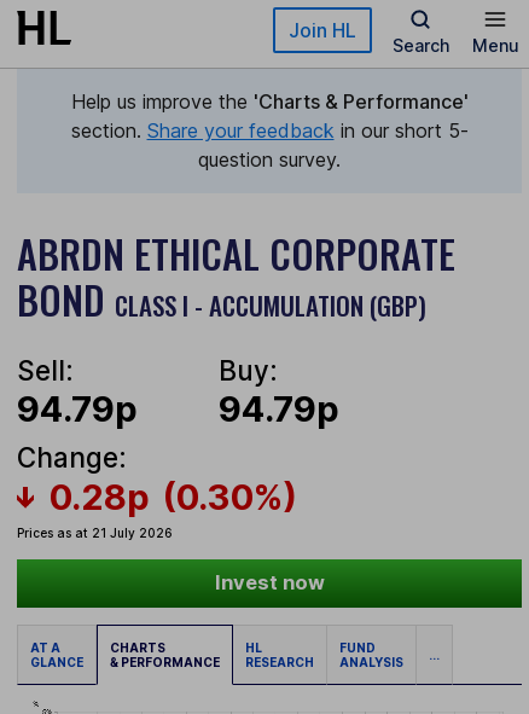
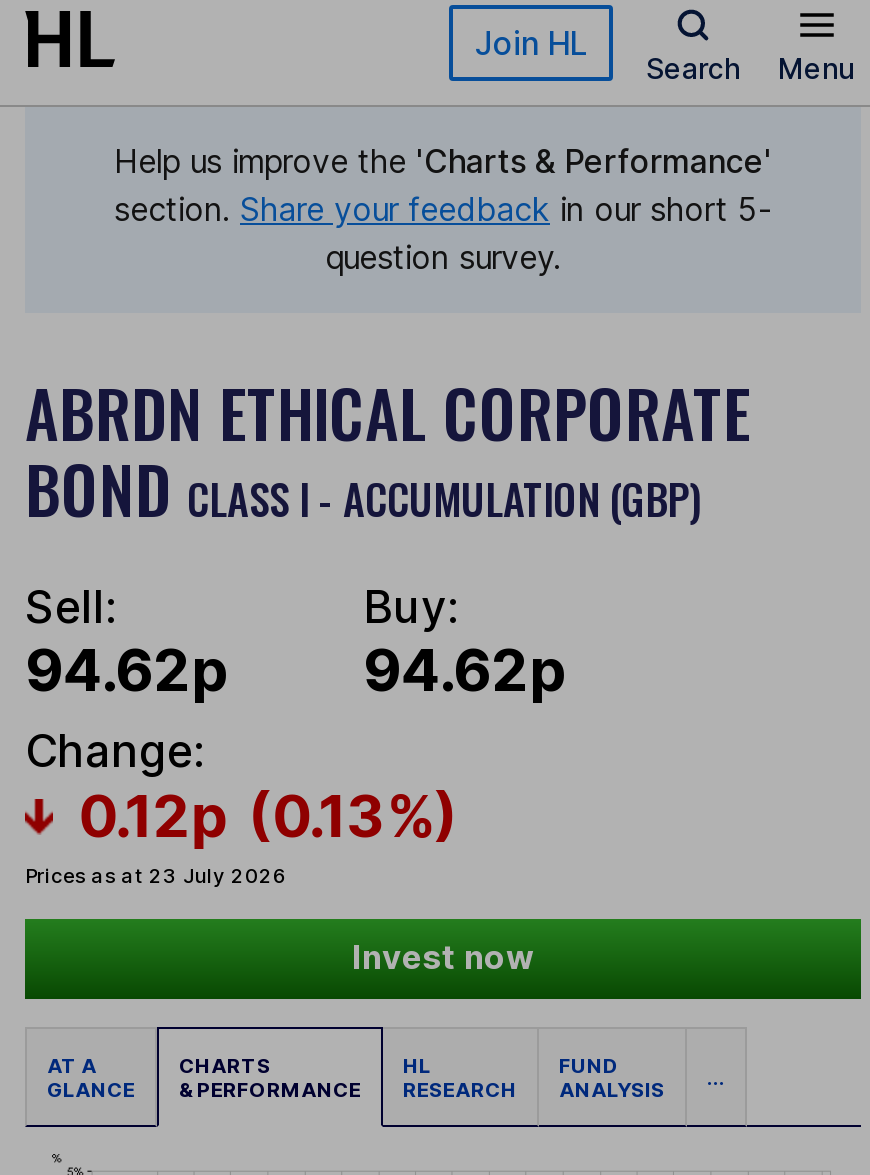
- 94.79p
+ 94.62p

- 94.79p
+ 94.62p

- 0.28p (0.30%)
- Prices as at 21 July 2026
+ 0.12p (0.13%)
+ Prices as at 23 July 2026
